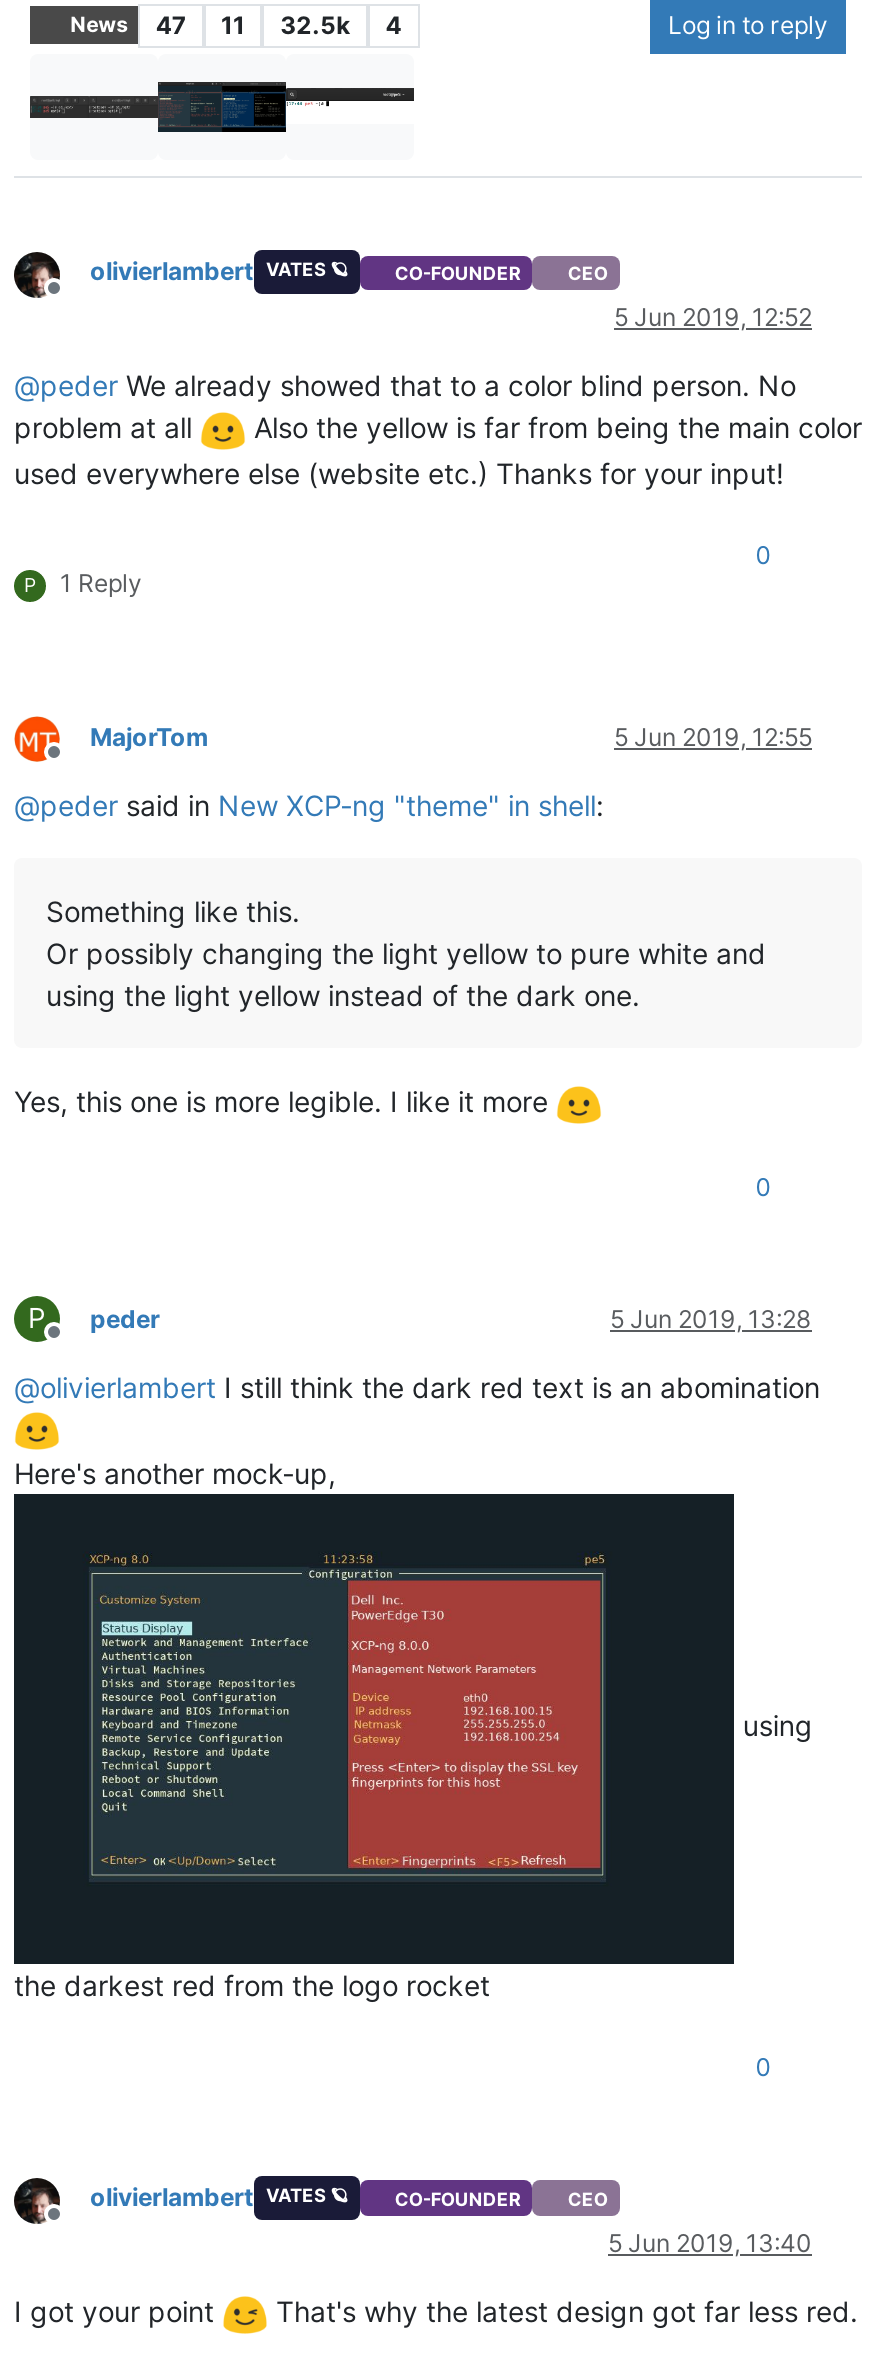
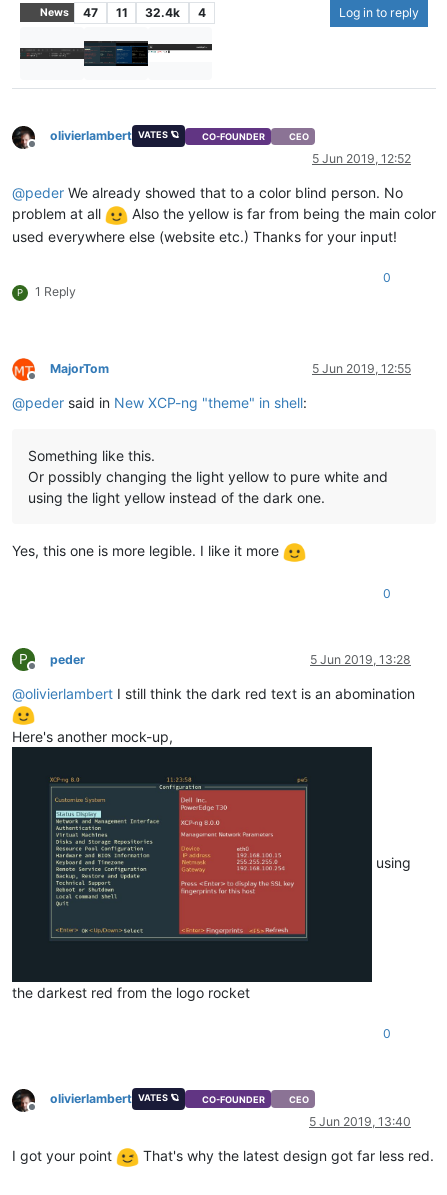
- News 47 11 32.5k 4
+ News 47 11 32.4k 4
